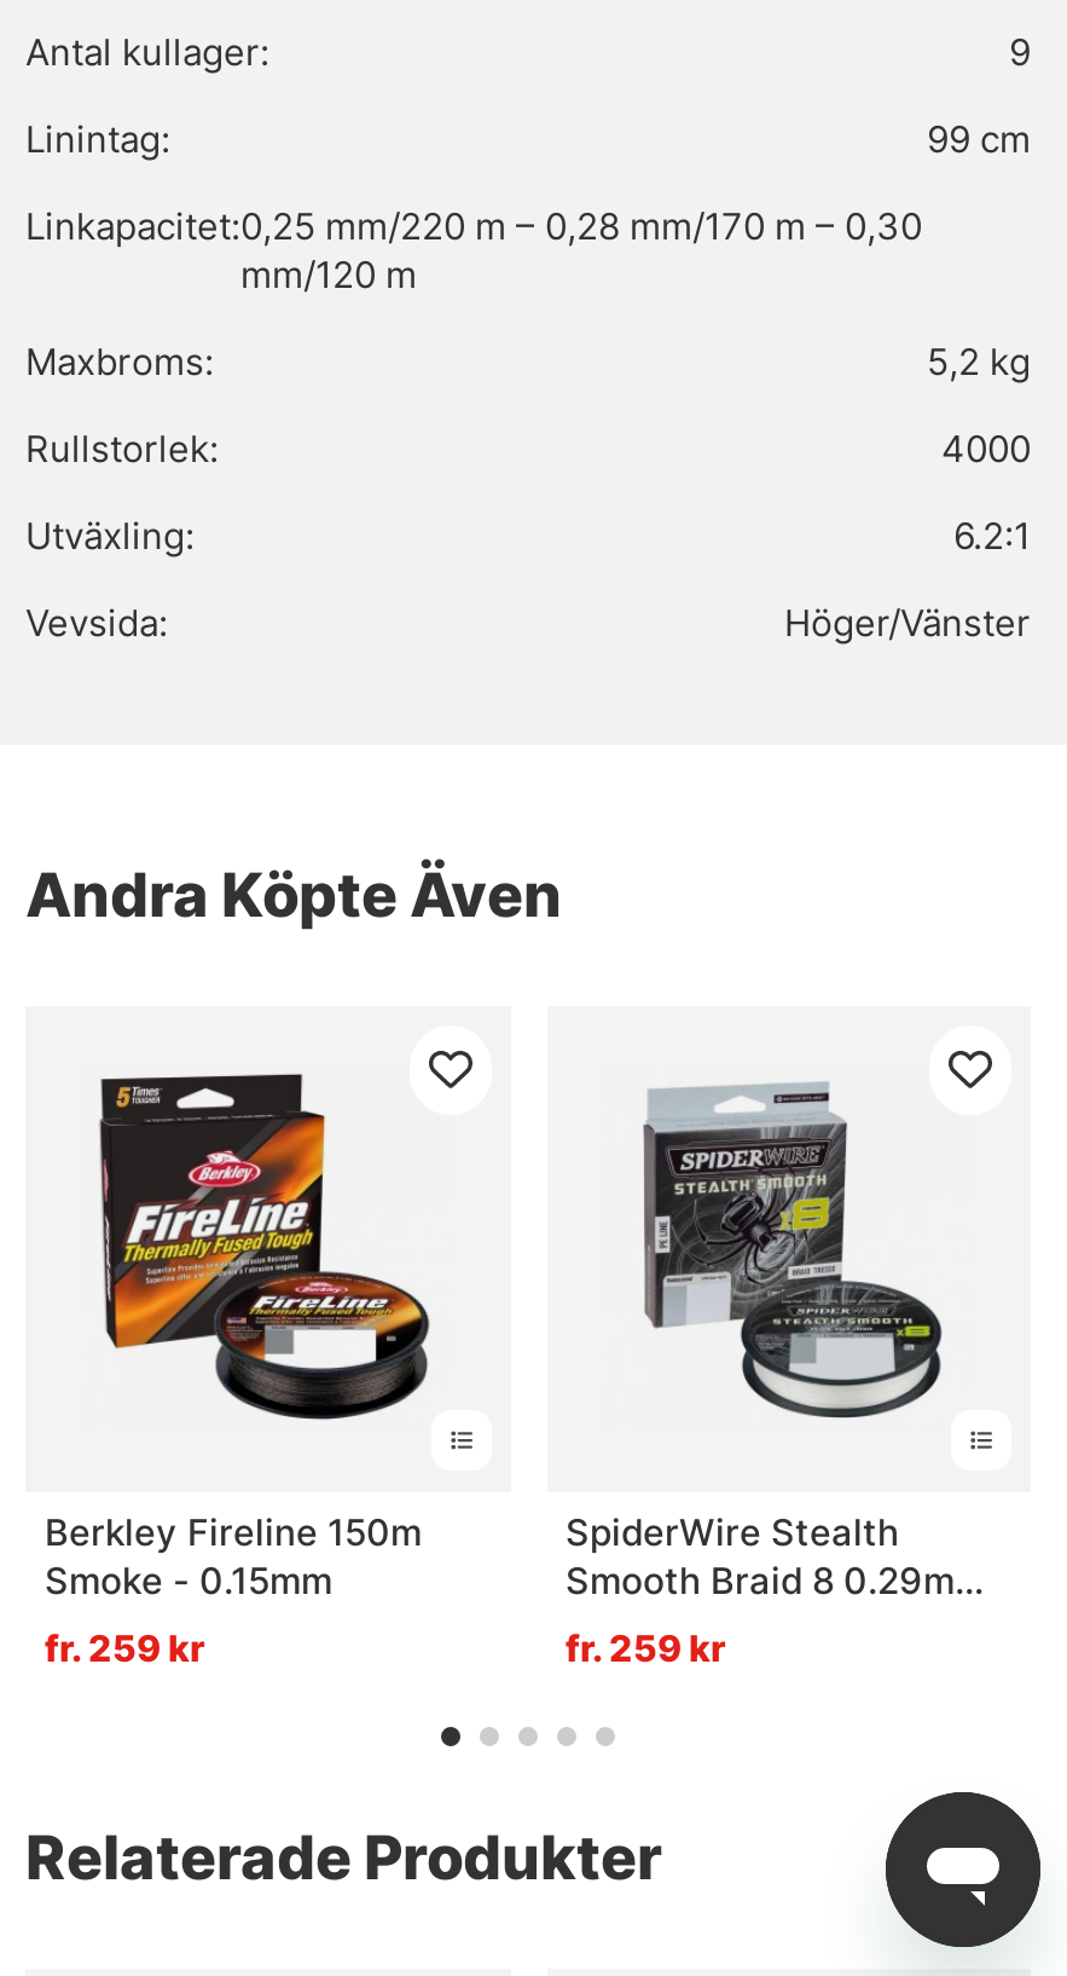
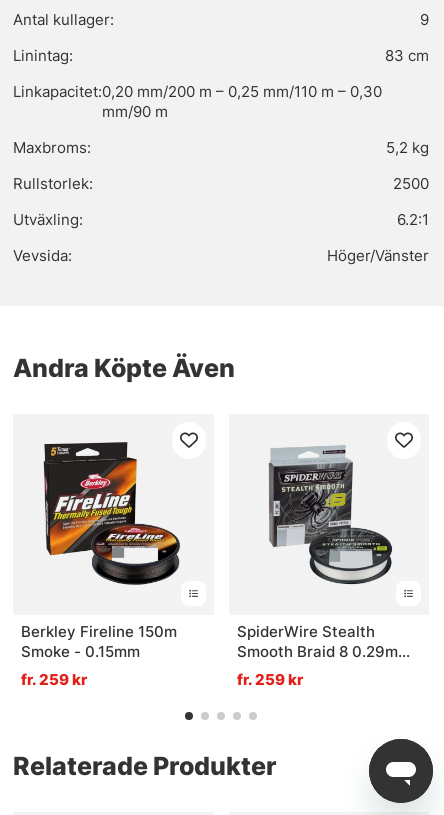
- 99 cm
+ 83 cm

- Linkapacitet:0,25 mm/220 m – 0,28 mm/170 m – 0,30
+ Linkapacitet:0,20 mm/200 m – 0,25 mm/110 m – 0,30

- mm/120 m
+ mm/90 m

- 4000
+ 2500
